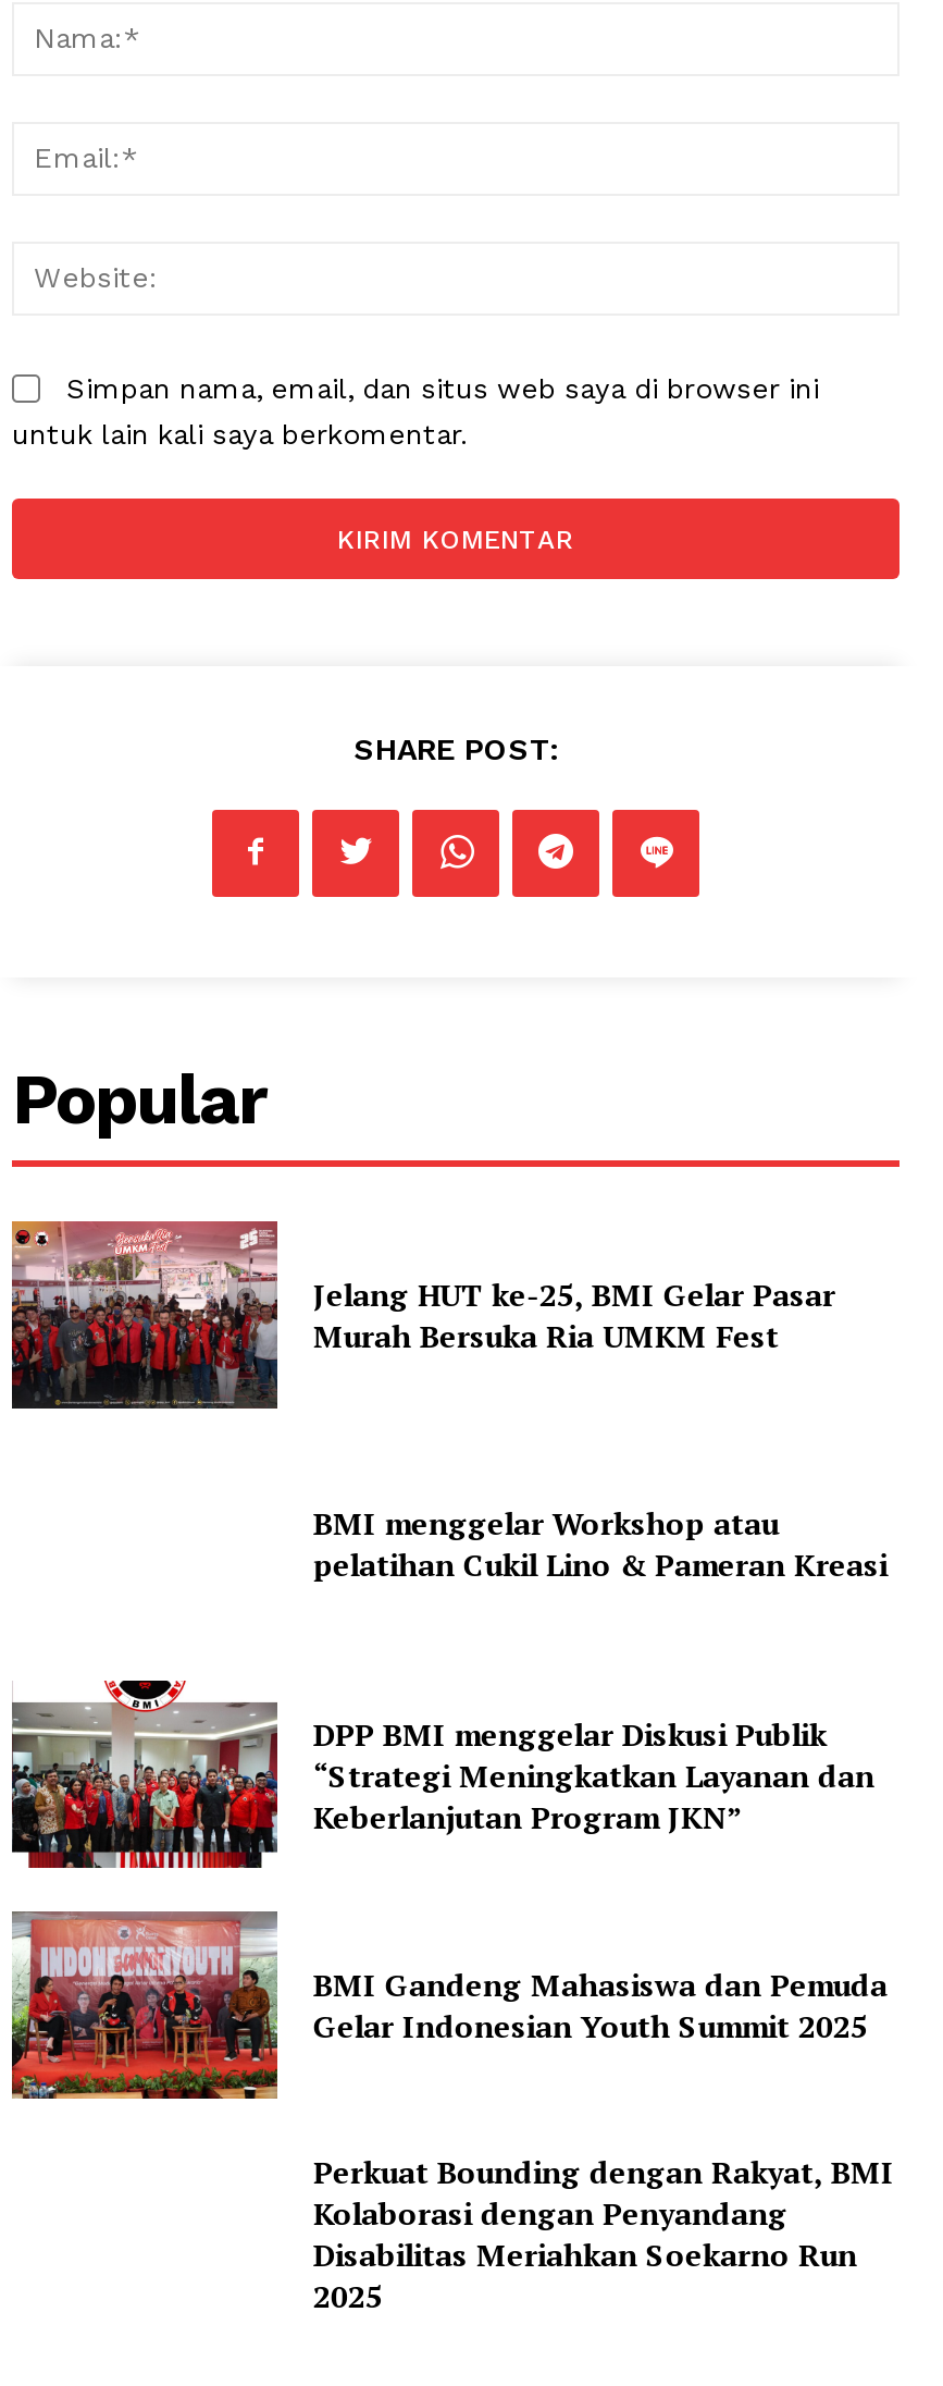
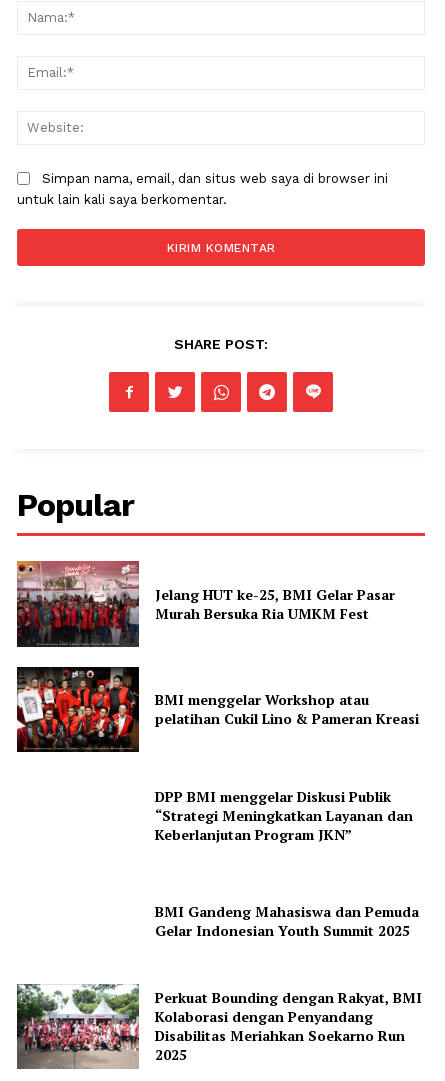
+ [image]

- [image]

- [image]

+ [image]
